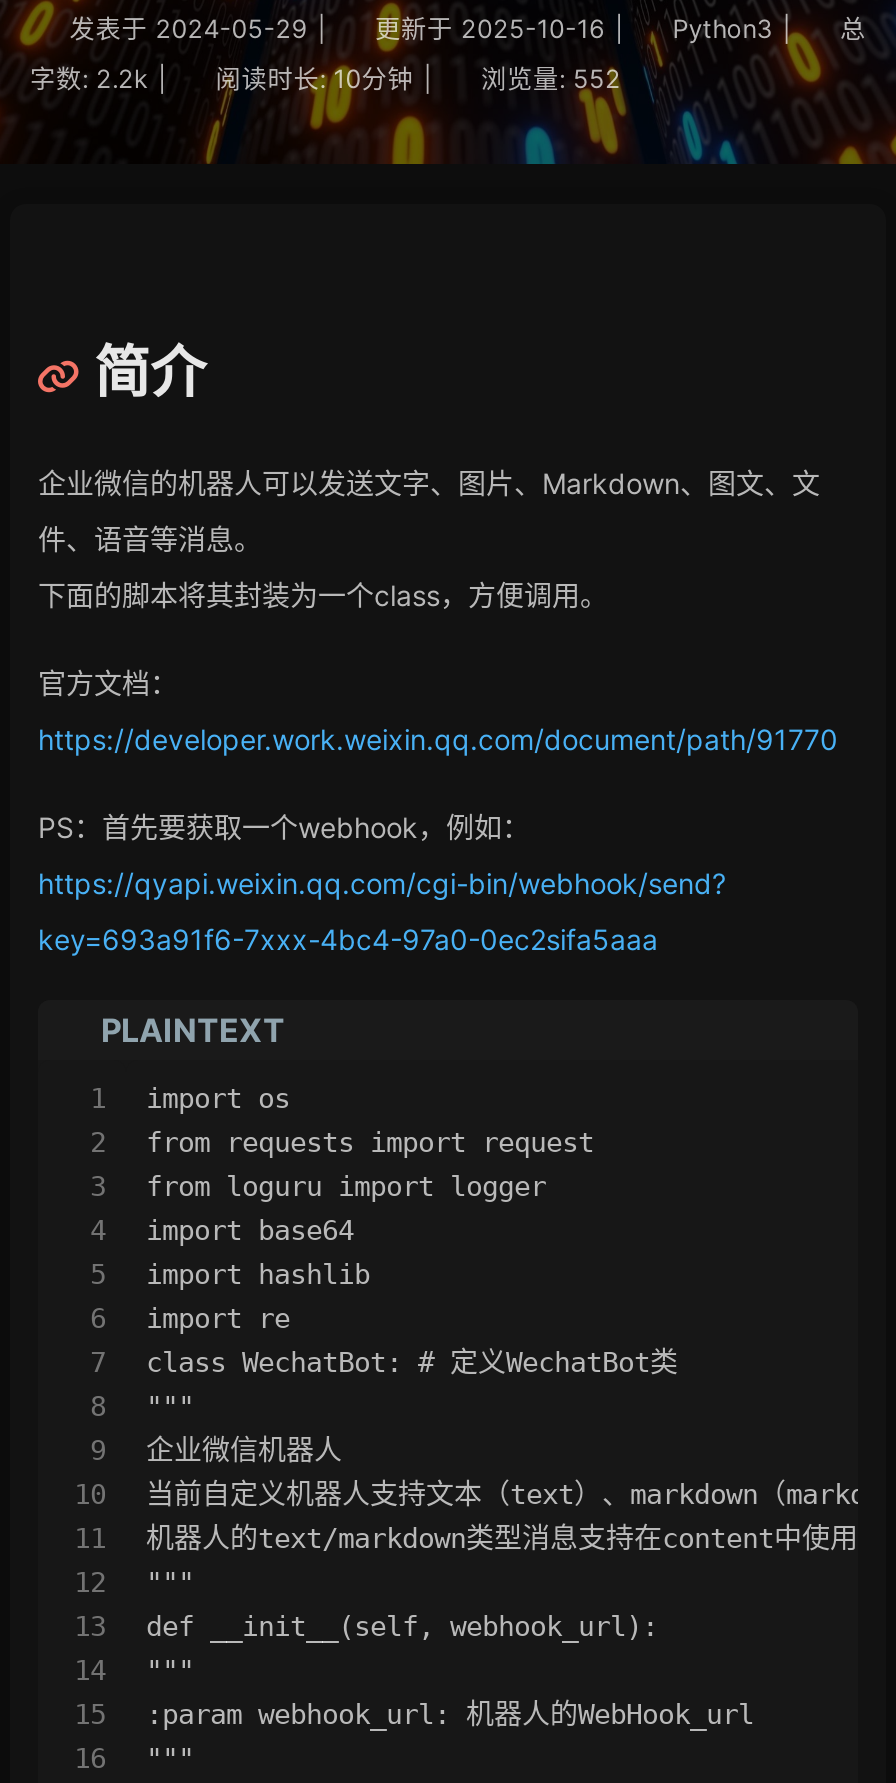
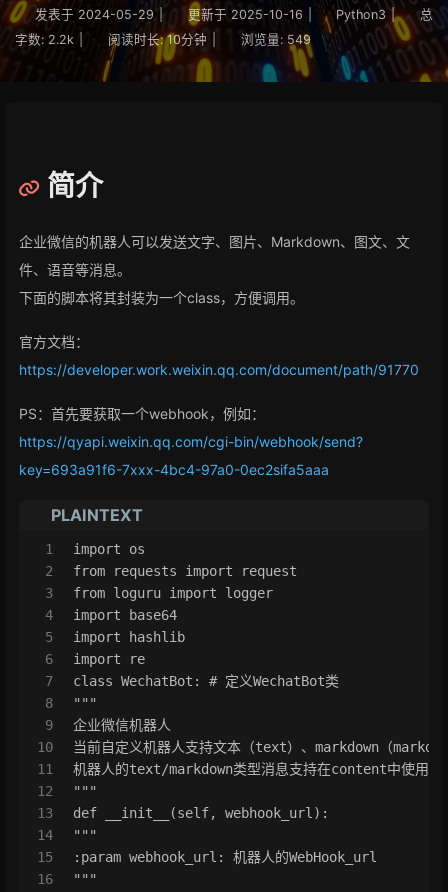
- 浏览量: 552
+ 浏览量: 549
